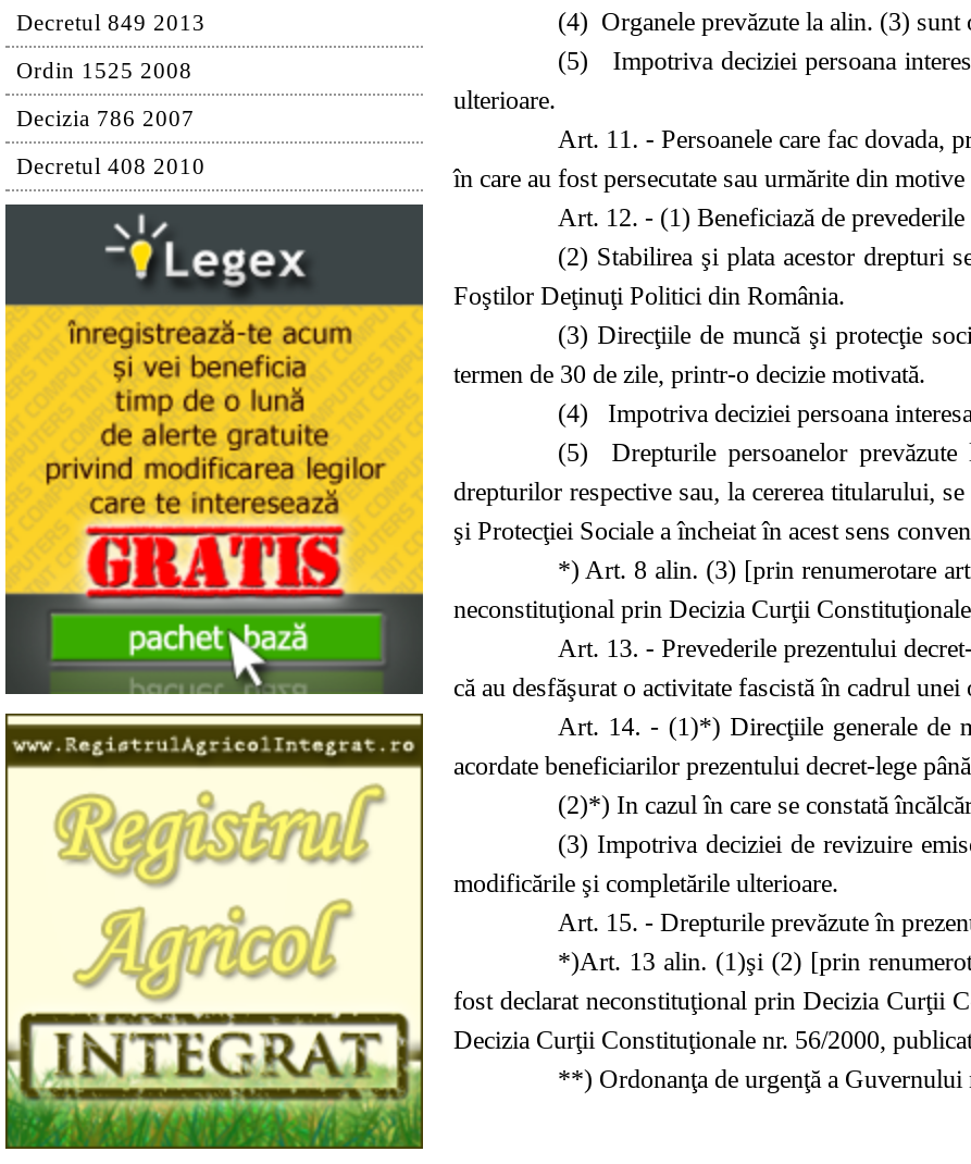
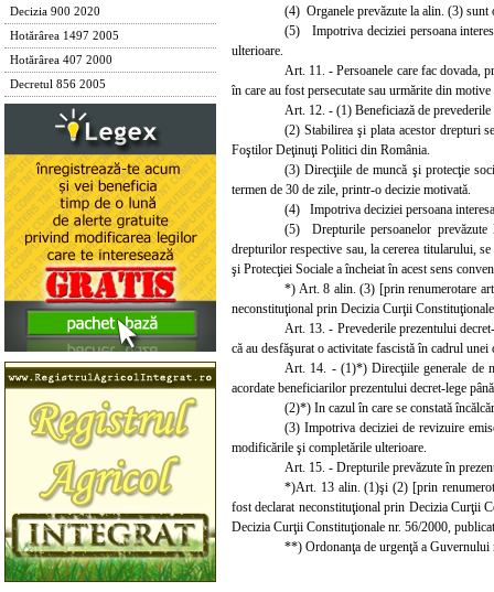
- Decretul 849 2013
+ Decizia 900 2020

- Ordin 1525 2008
+ Hotărârea 1497 2005

- Decizia 786 2007
+ Hotărârea 407 2000

- Decretul 408 2010
+ Decretul 856 2005
